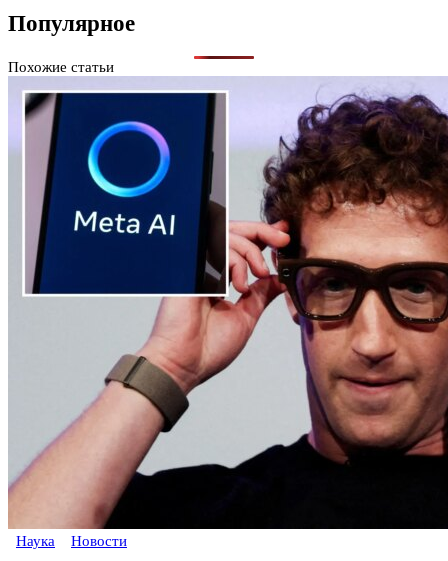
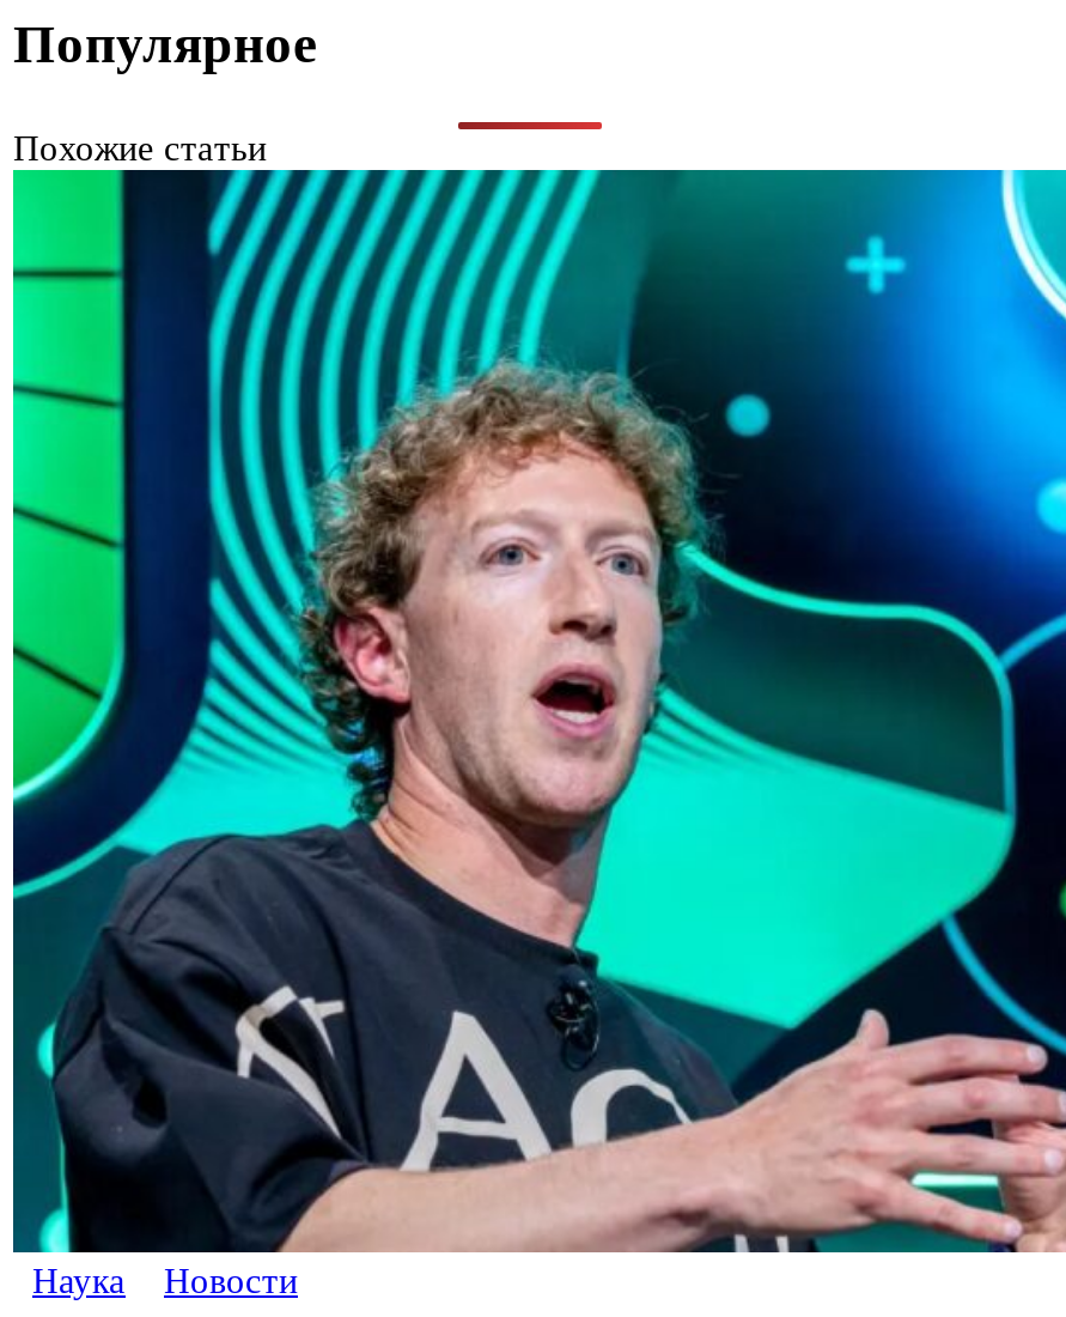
- [image]
+ [image]
